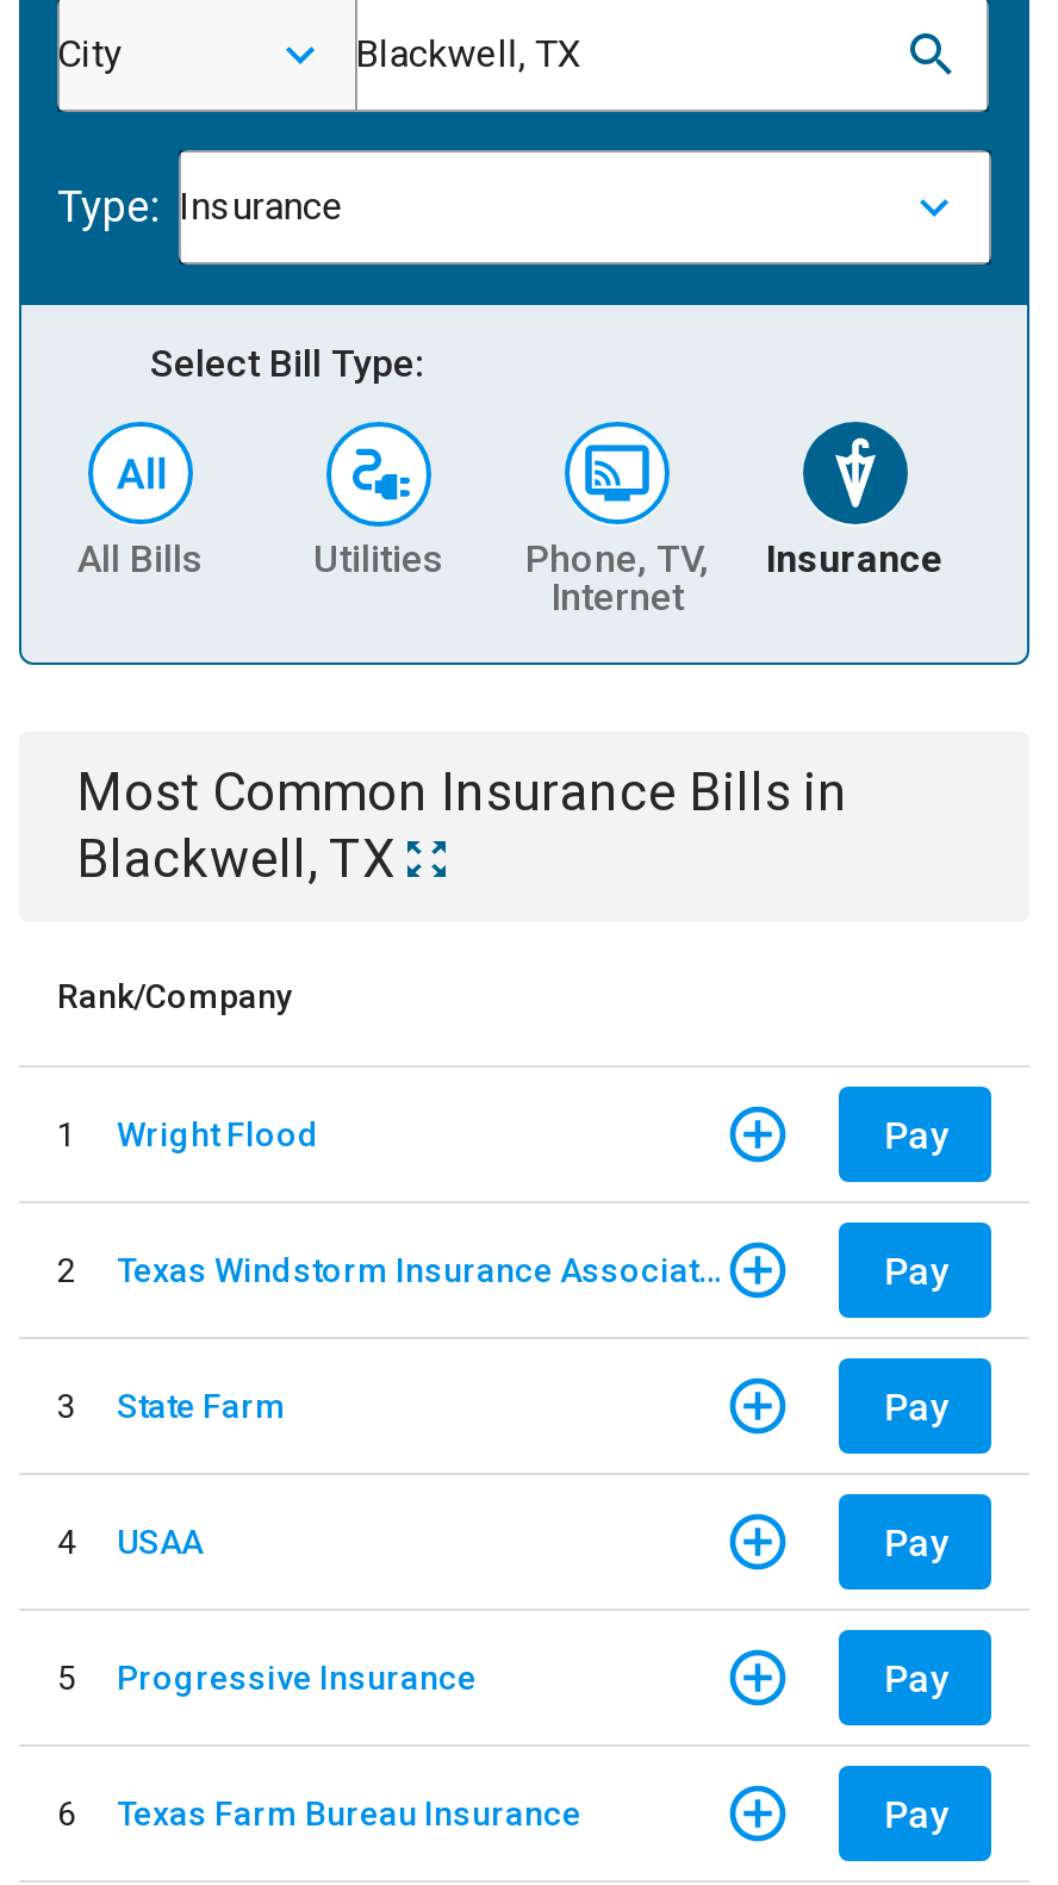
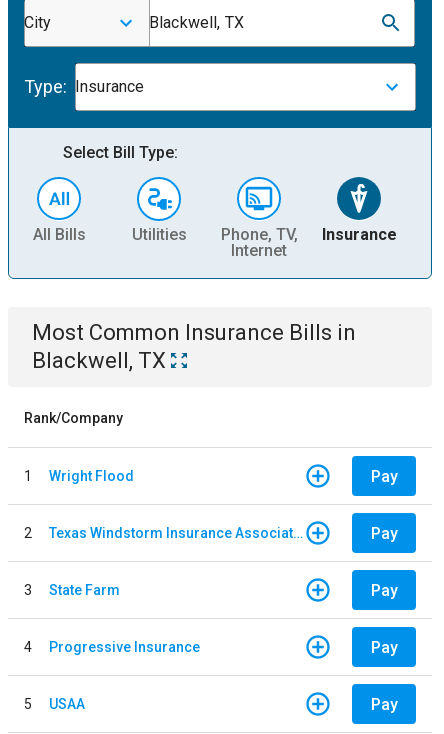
- USAA
- Pay
- 5

- 6
- Texas Farm Bureau Insurance
+ 5
+ USAA
